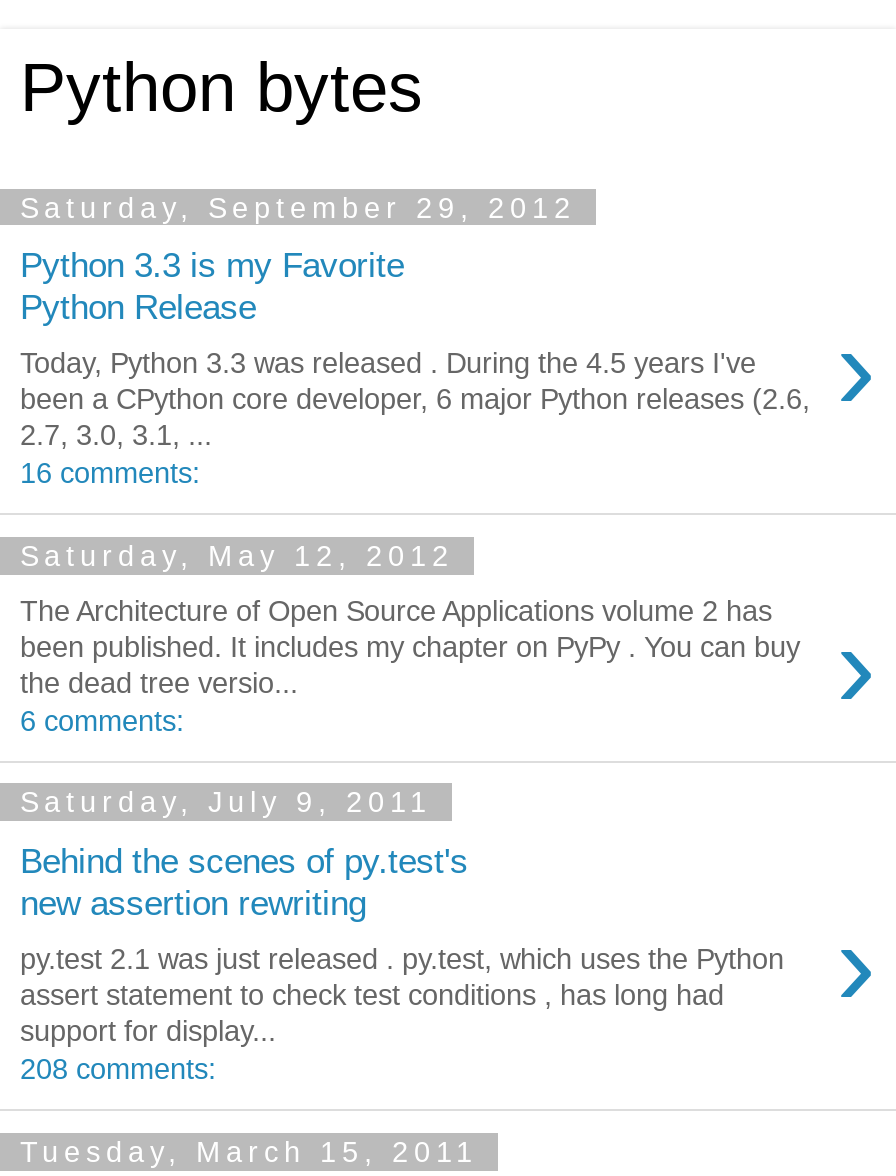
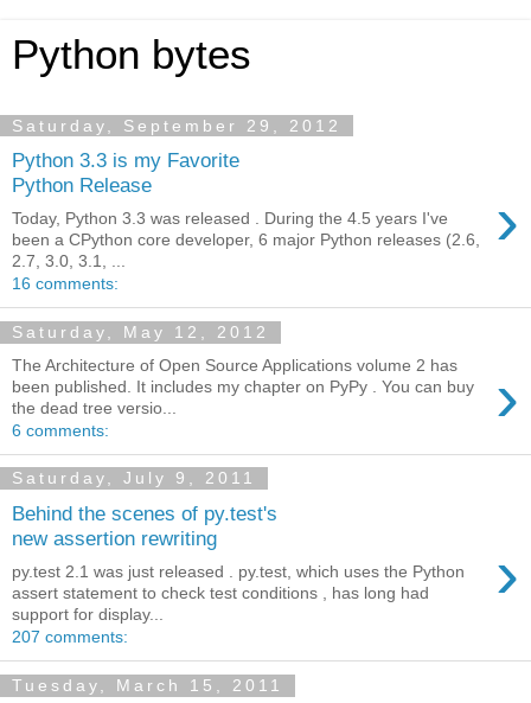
- 208 comments:
+ 207 comments:
